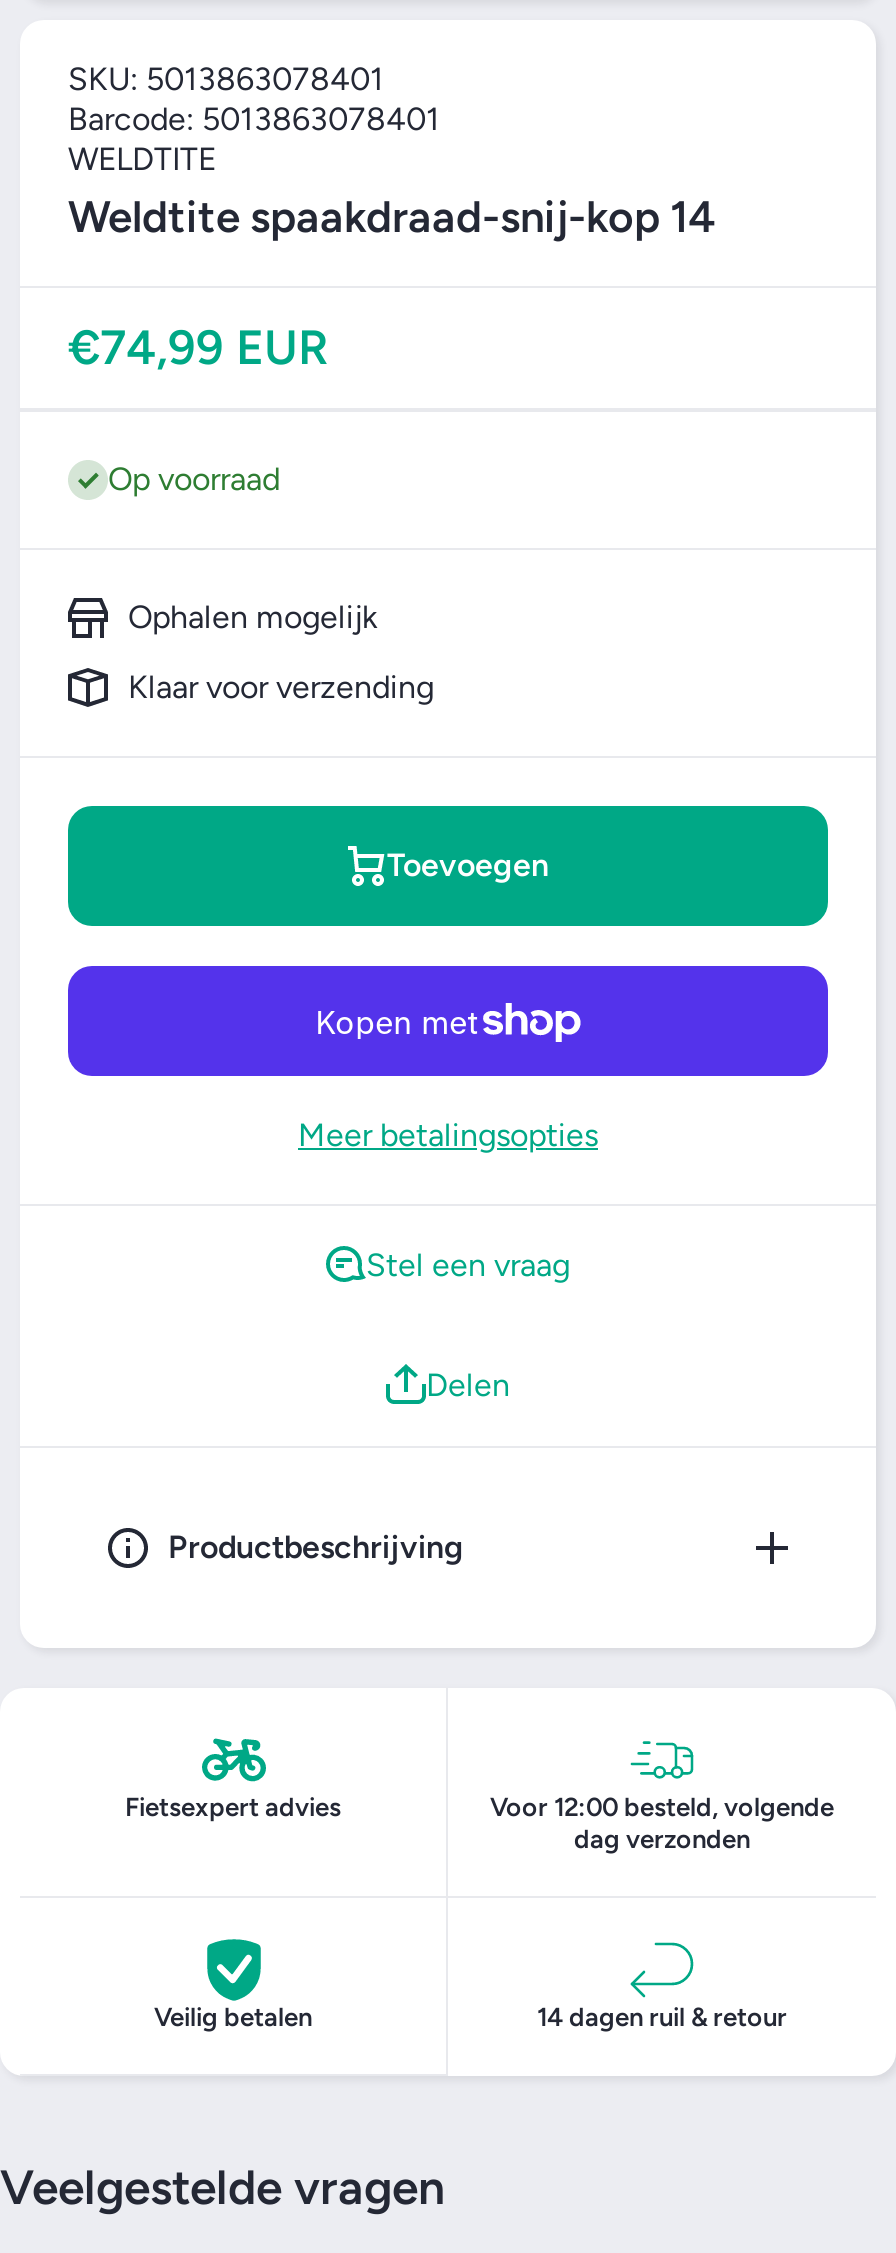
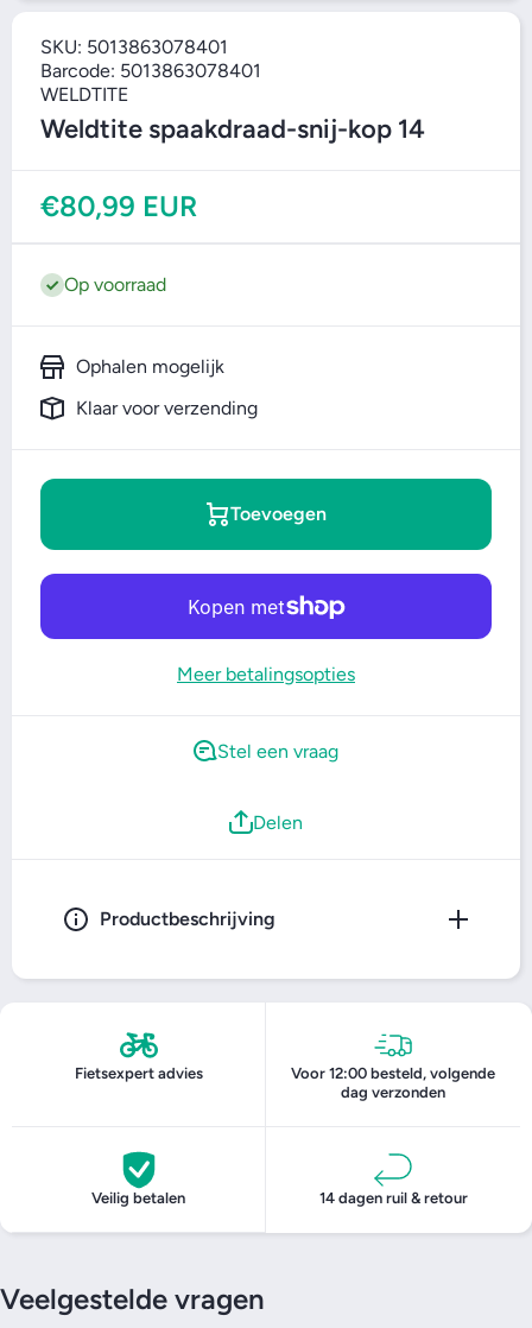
- €74,99 EUR
+ €80,99 EUR
